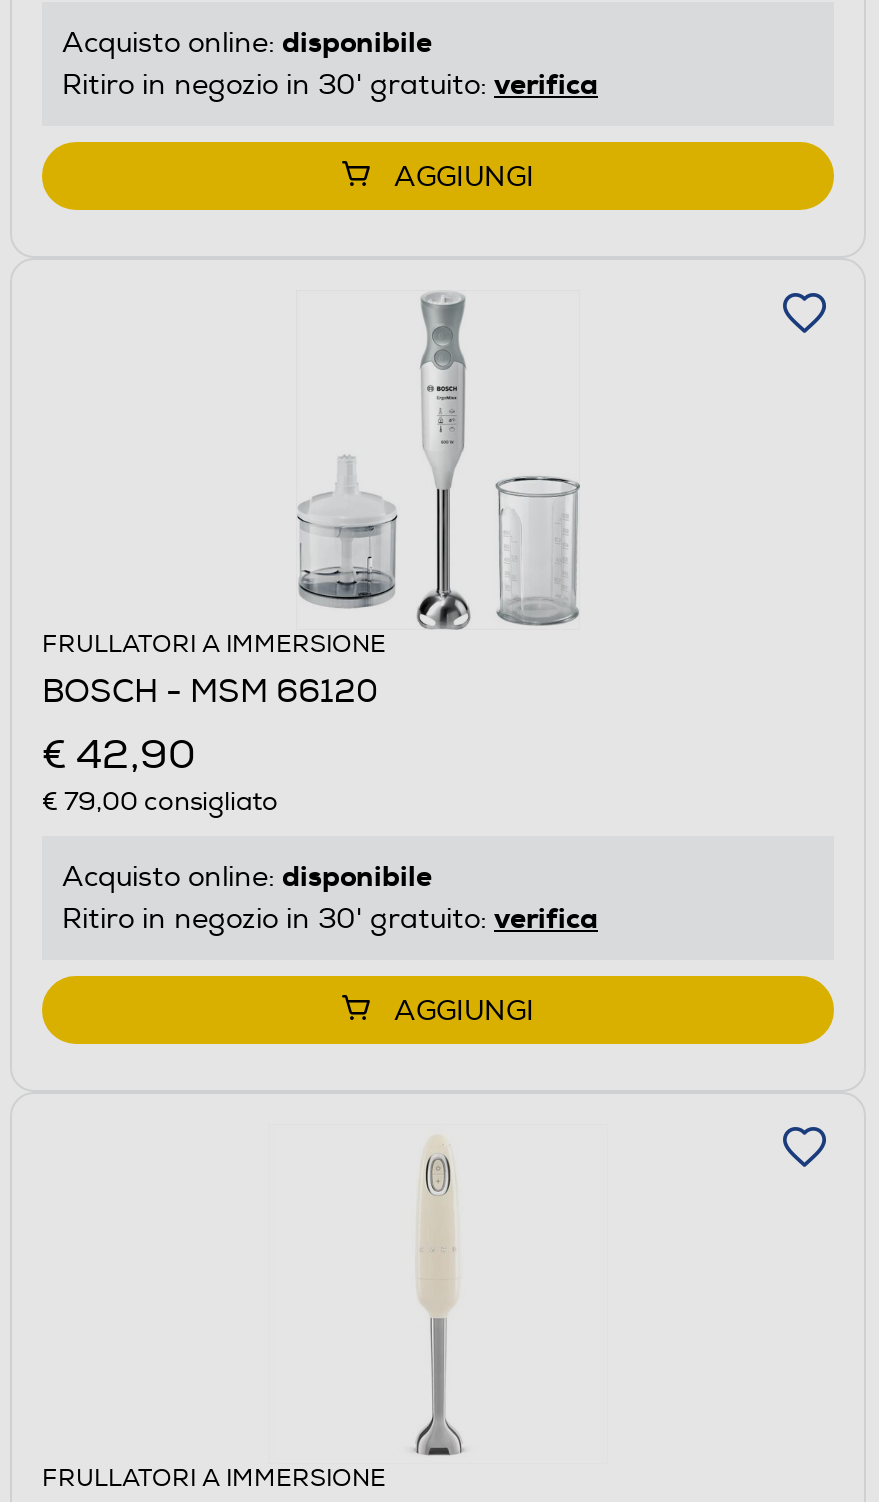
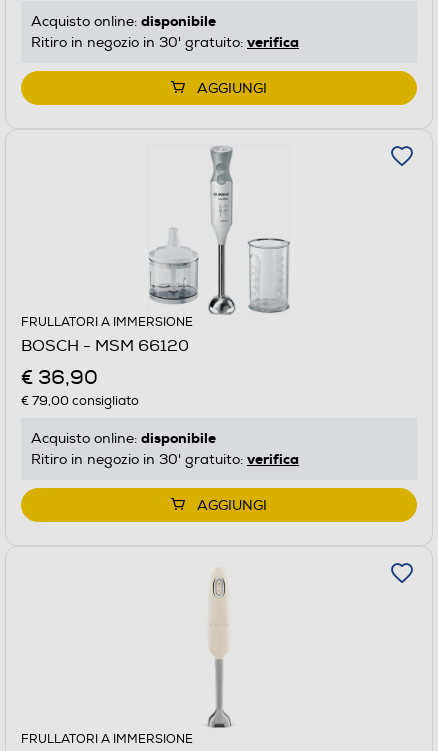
- € 42,90
+ € 36,90
